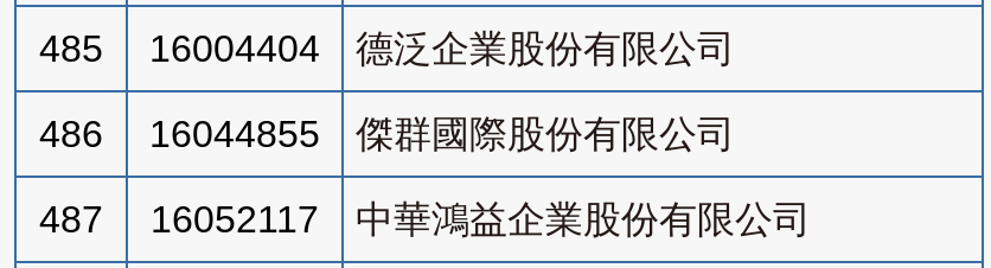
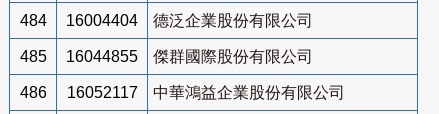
- 485 16004404 德泛企業股份有限公司
+ 484 16004404 德泛企業股份有限公司

- 486 16044855 傑群國際股份有限公司
+ 485 16044855 傑群國際股份有限公司

- 487 16052117 中華鴻益企業股份有限公司
+ 486 16052117 中華鴻益企業股份有限公司
